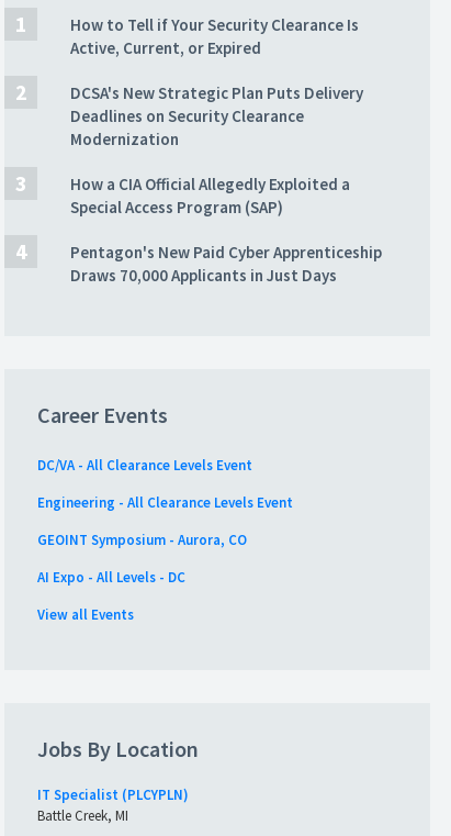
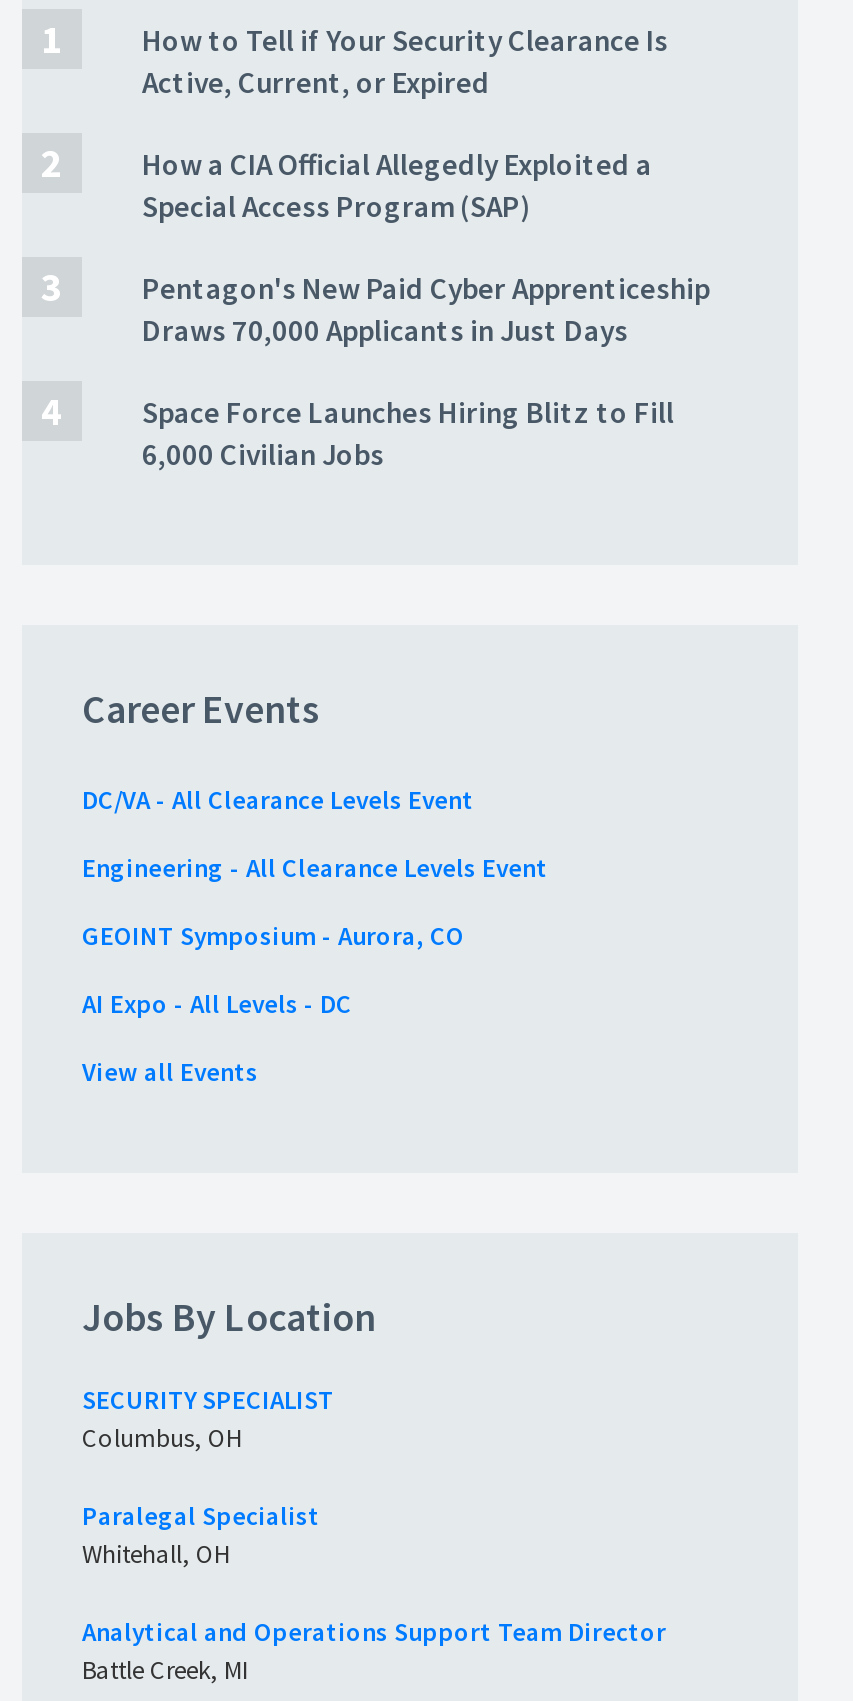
- DCSA's New Strategic Plan Puts Delivery
- Deadlines on Security Clearance
- Modernization

moved up: How a CIA Official Allegedly Exploited a | Special Access Program (SAP) | Pentagon's New Paid Cyber Apprenticeship | Draws 70,000 Applicants in Just Days

+ Space Force Launches Hiring Blitz to Fill
+ 6,000 Civilian Jobs

moved up: Career Events | DC/VA - All Clearance Levels Event | Engineering - All Clearance Levels Event | GEOINT Symposium - Aurora, CO | AI Expo - All Levels - DC | View all Events | Jobs By Location

- IT Specialist (PLCYPLN)
+ SECURITY SPECIALIST
+ Columbus, OH
+ Paralegal Specialist
+ Whitehall, OH
+ Analytical and Operations Support Team Director
